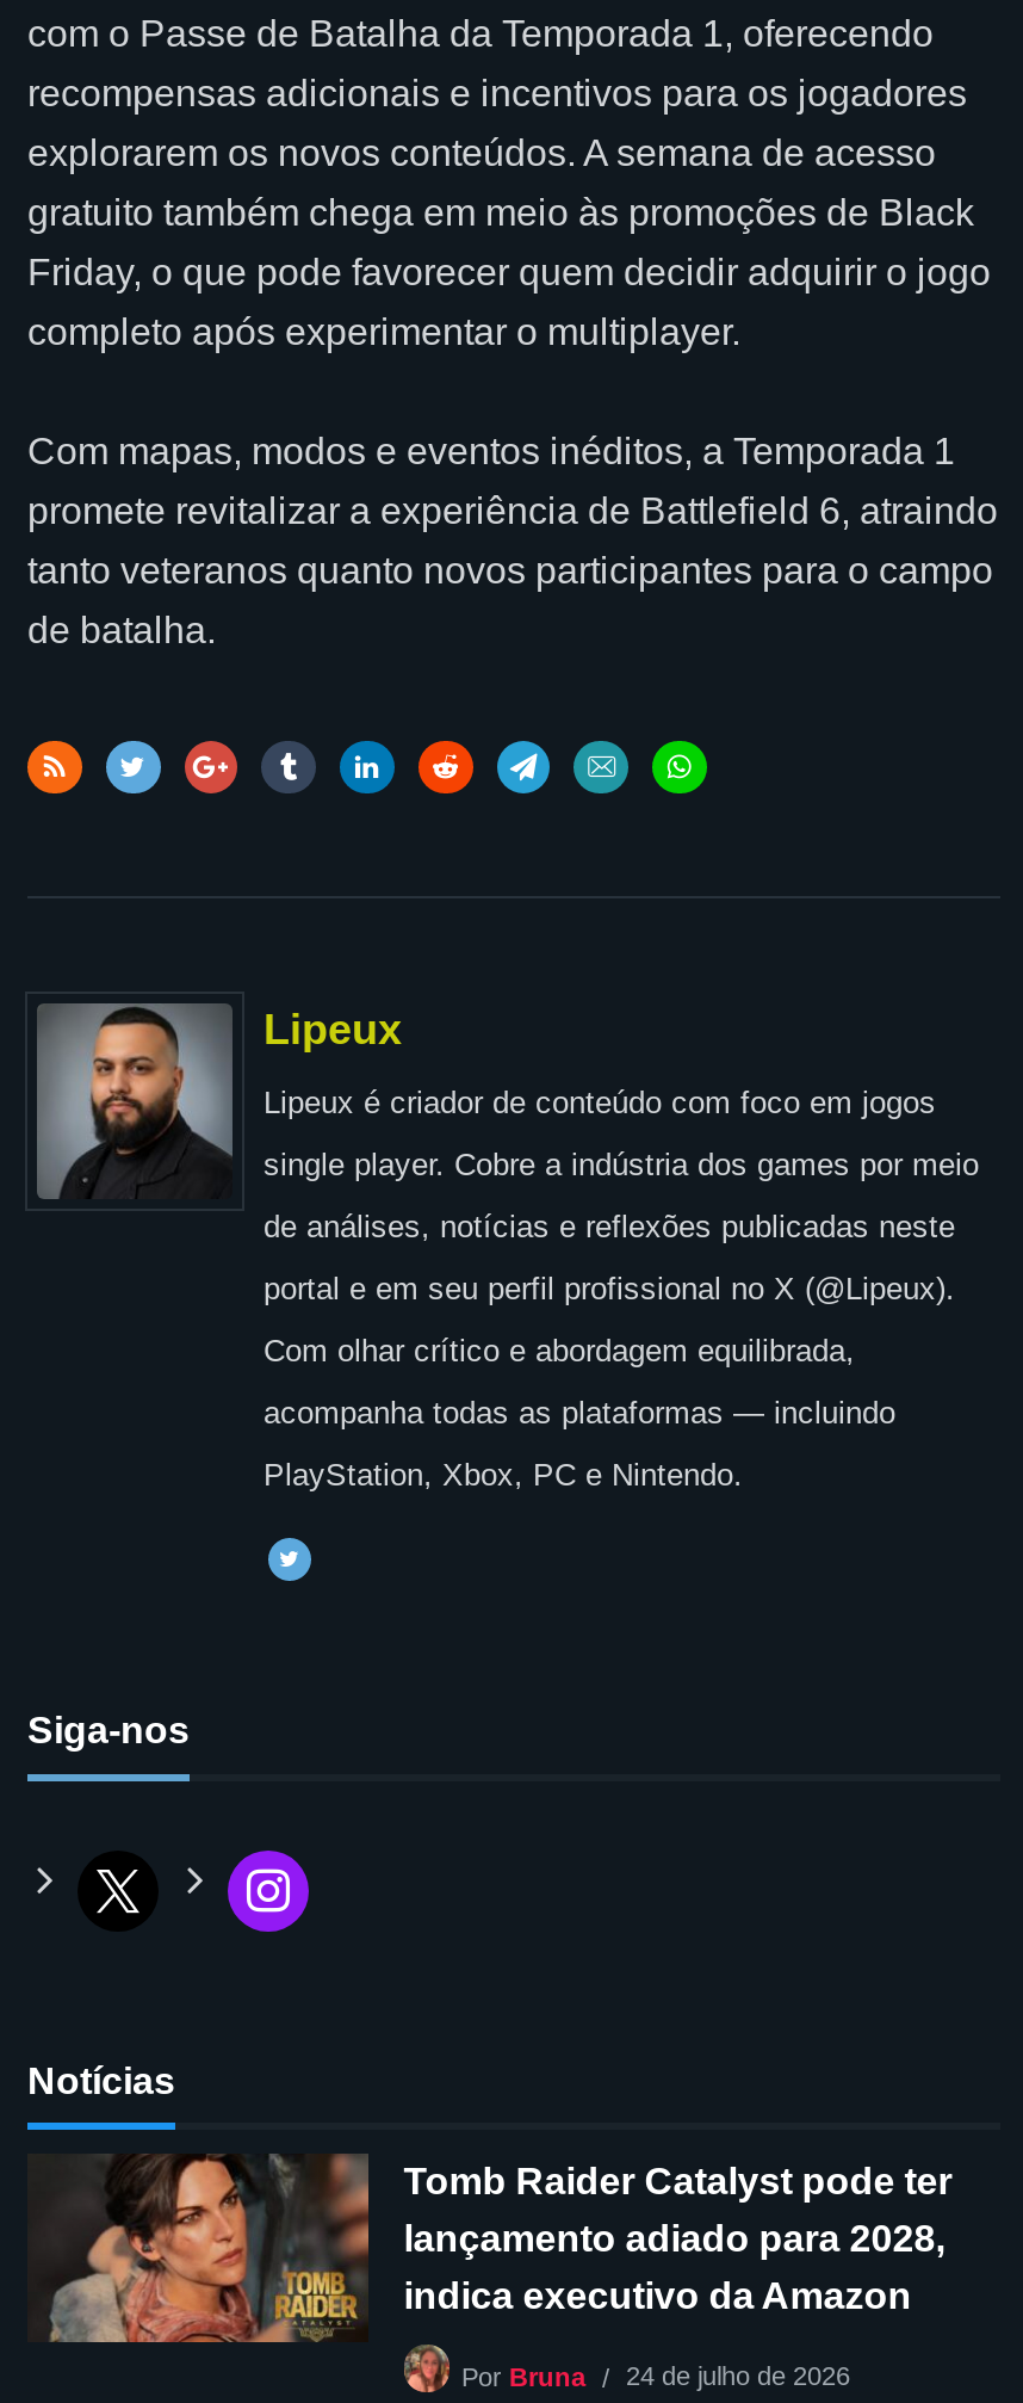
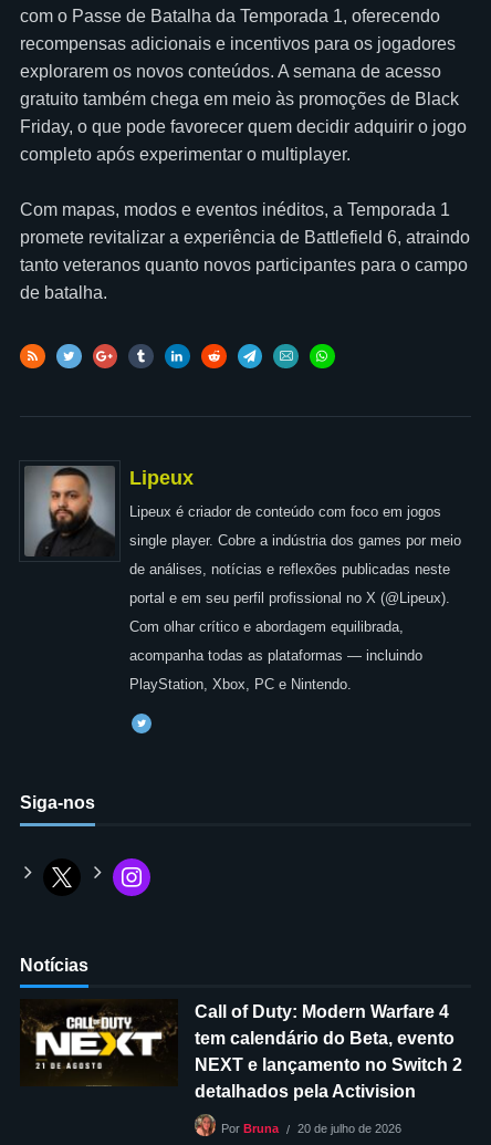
- [image]
- Tomb Raider Catalyst pode ter
- lançamento adiado para 2028,
- indica executivo da Amazon
+ [image]
+ Call of Duty: Modern Warfare 4
+ tem calendário do Beta, evento
+ NEXT e lançamento no Switch 2
+ detalhados pela Activision

- Por Bruna 24 de julho de 2026
+ Por Bruna 20 de julho de 2026
